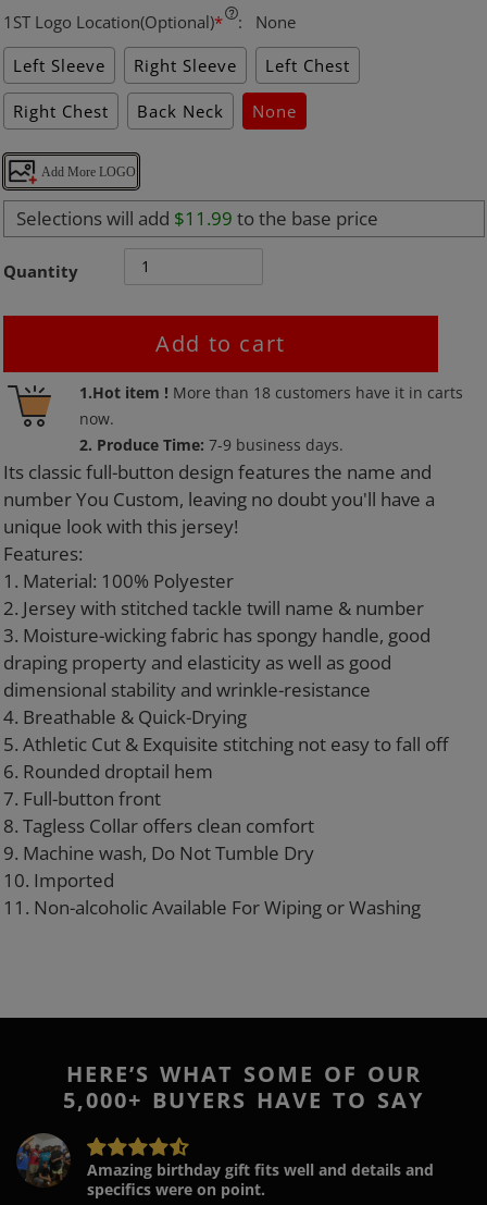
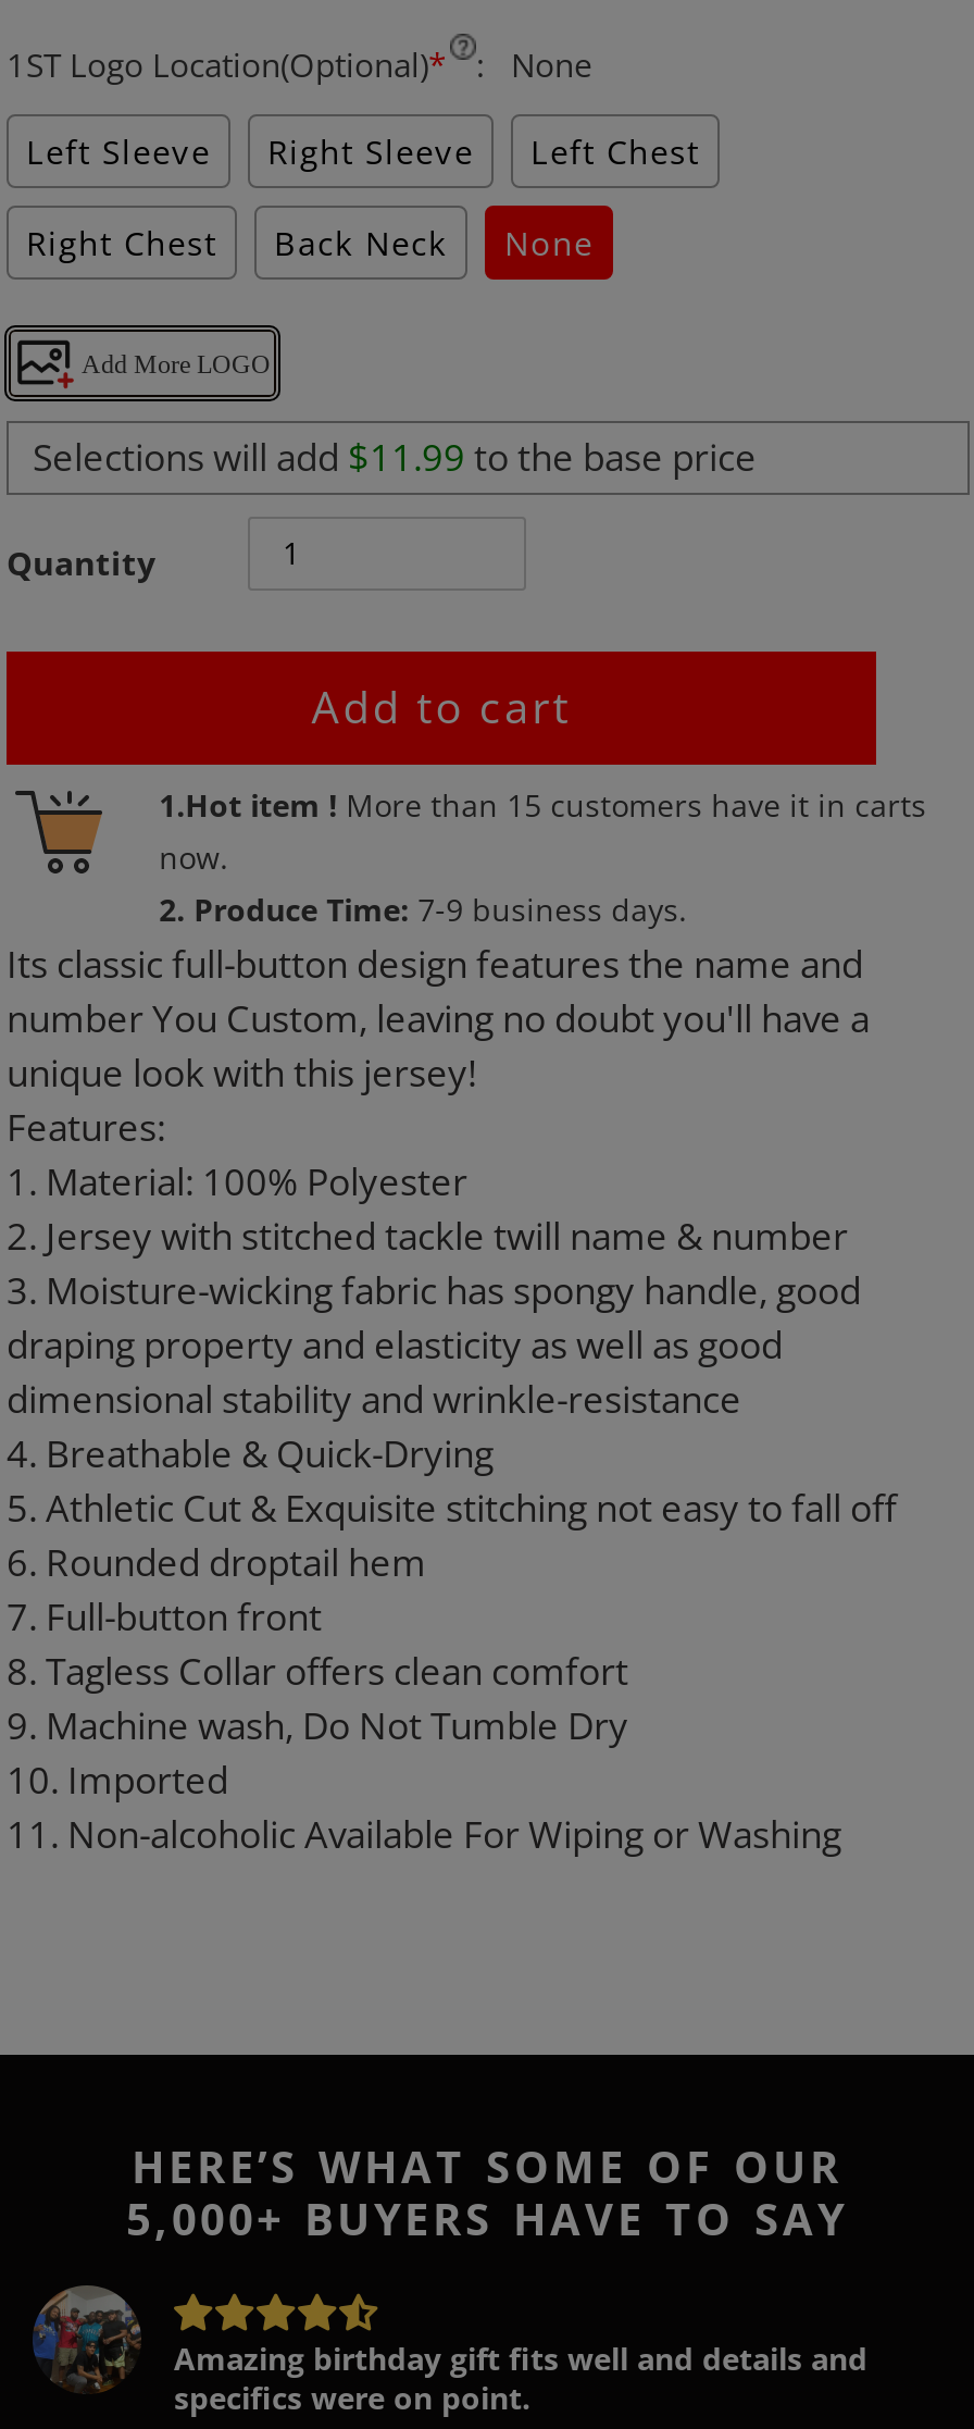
- 1.Hot item ! More than 18 customers have it in carts
+ 1.Hot item ! More than 15 customers have it in carts
